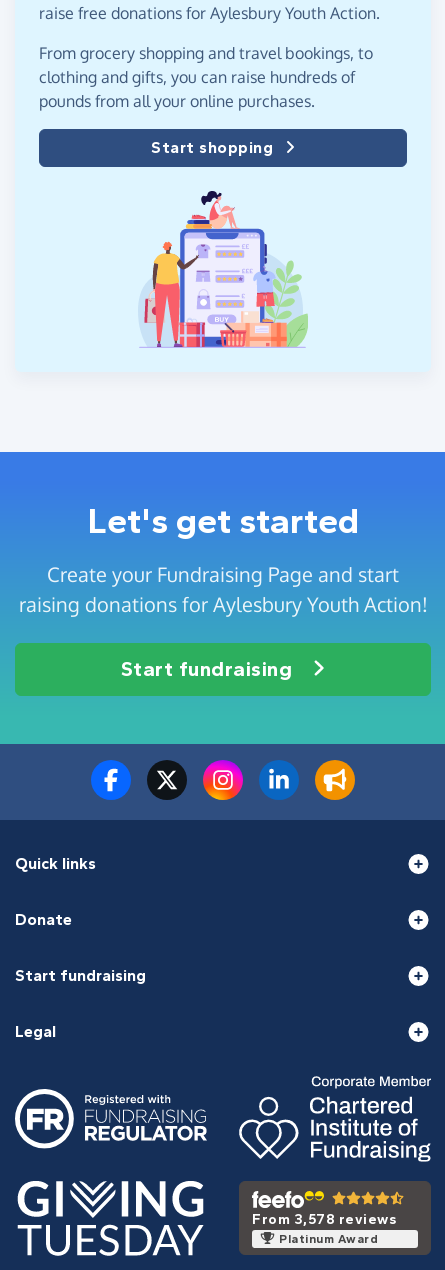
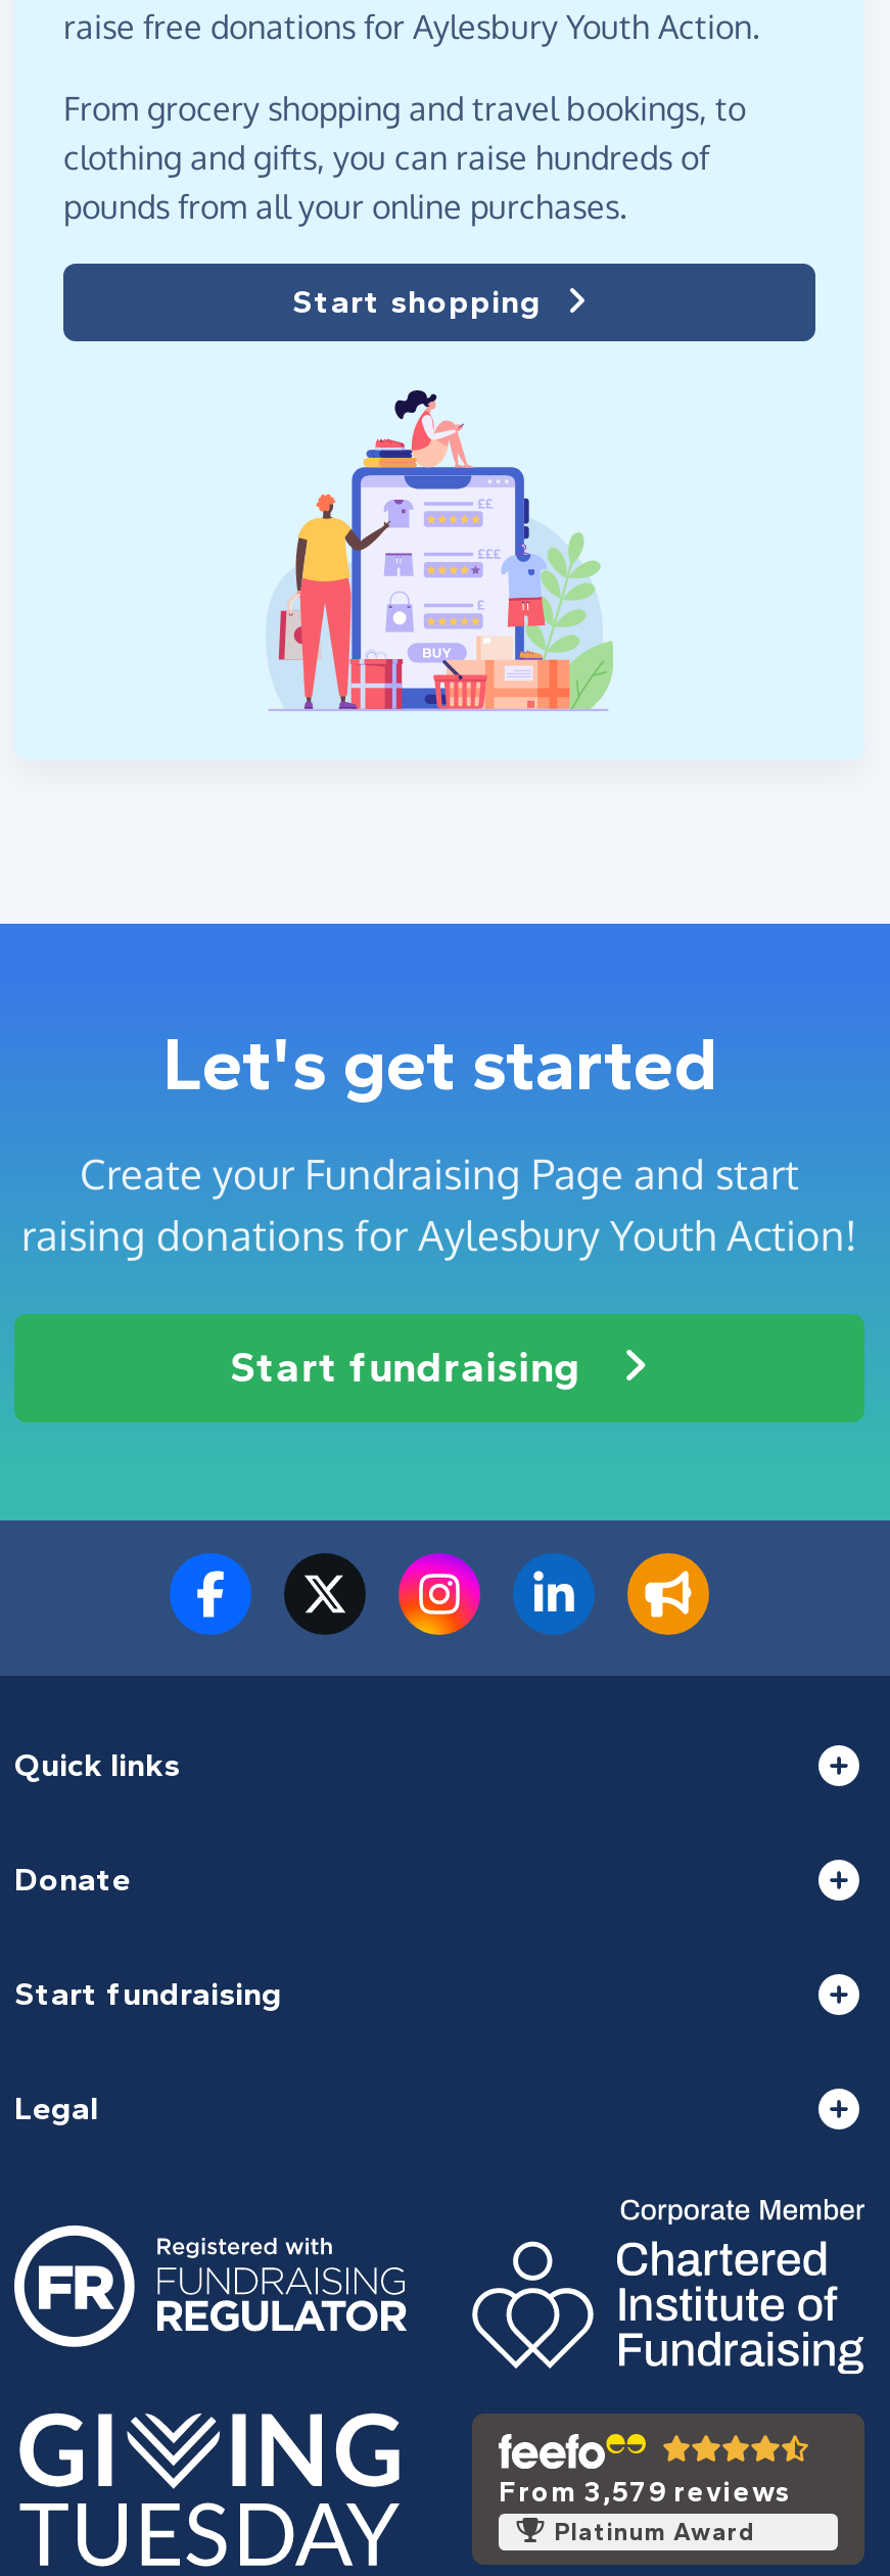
- From 3,578 reviews
+ From 3,579 reviews
